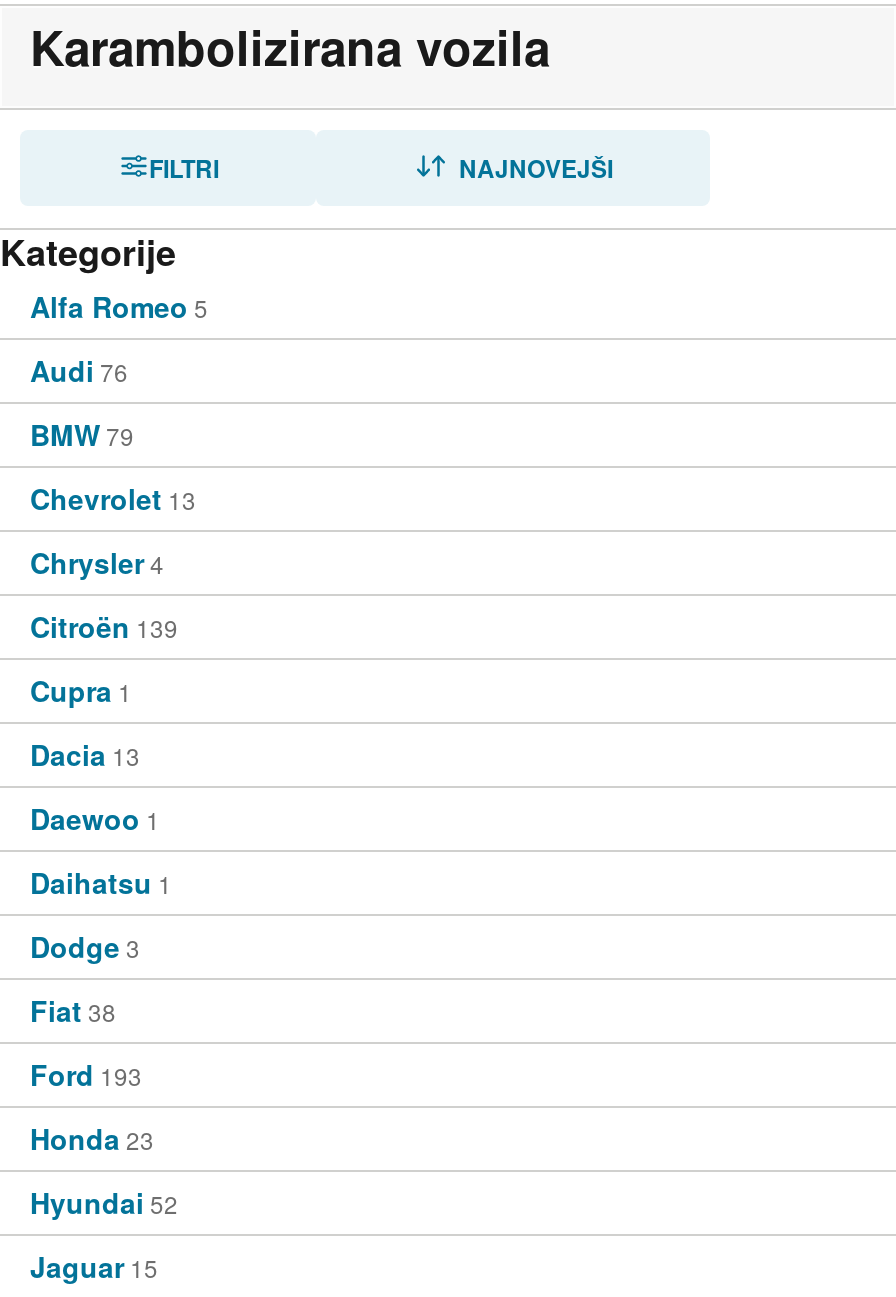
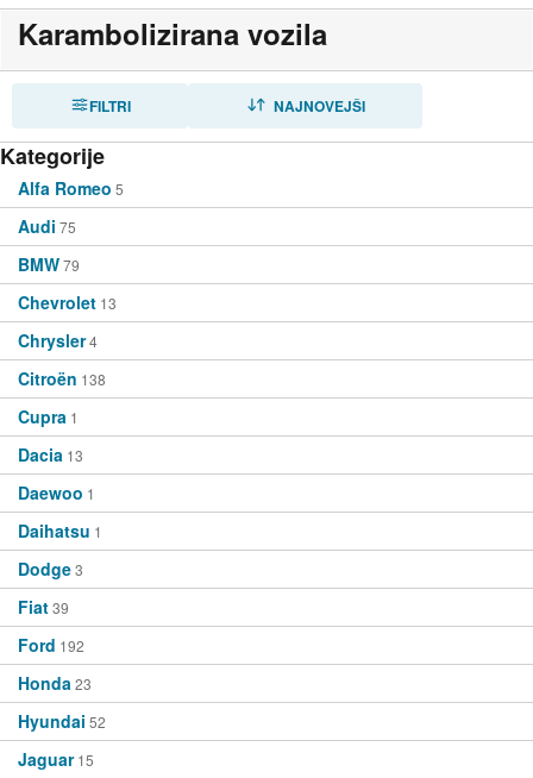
- Audi 76
+ Audi 75

- Citroën 139
+ Citroën 138

- Fiat 38
+ Fiat 39

- Ford 193
+ Ford 192
